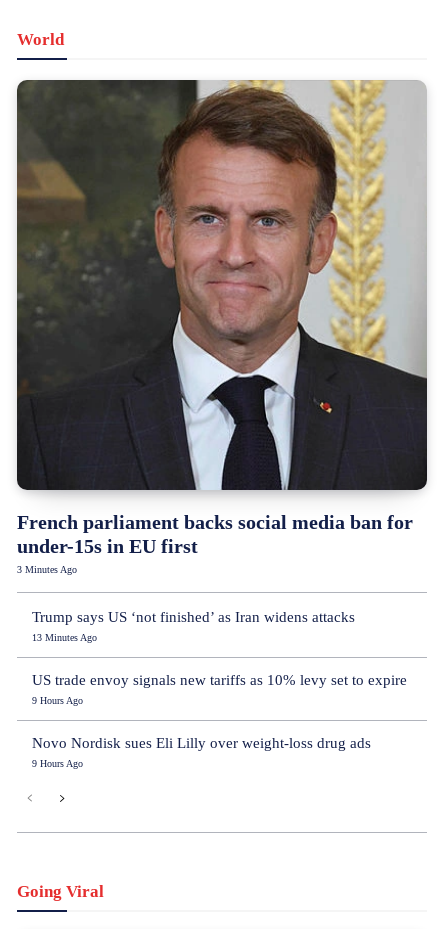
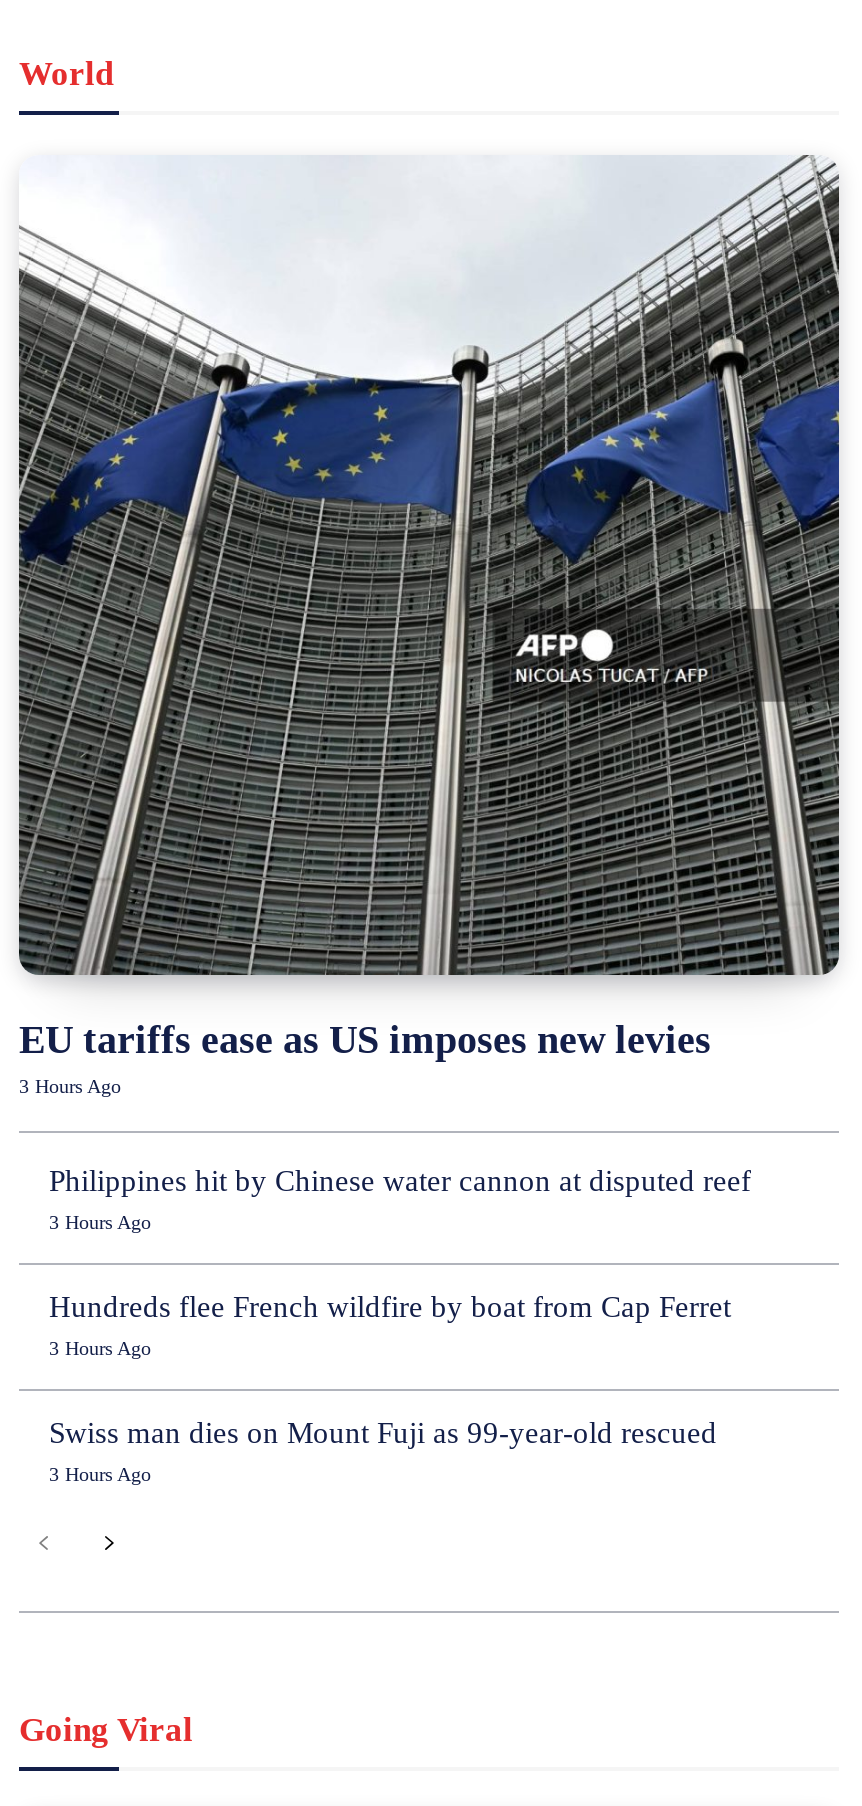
- [image]
- French parliament backs social media ban for
- under-15s in EU first
- 3 Minutes Ago
+ [image]
+ EU tariffs ease as US imposes new levies
+ 3 Hours Ago

- Trump says US ‘not finished’ as Iran widens attacks
- 13 Minutes Ago
+ Philippines hit by Chinese water cannon at disputed reef
+ 3 Hours Ago

- US trade envoy signals new tariffs as 10% levy set to expire
- 9 Hours Ago
+ Hundreds flee French wildfire by boat from Cap Ferret
+ 3 Hours Ago

- Novo Nordisk sues Eli Lilly over weight-loss drug ads
- 9 Hours Ago
+ Swiss man dies on Mount Fuji as 99-year-old rescued
+ 3 Hours Ago
